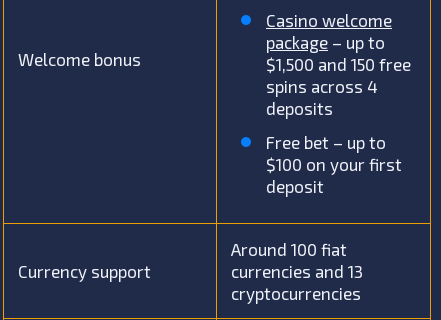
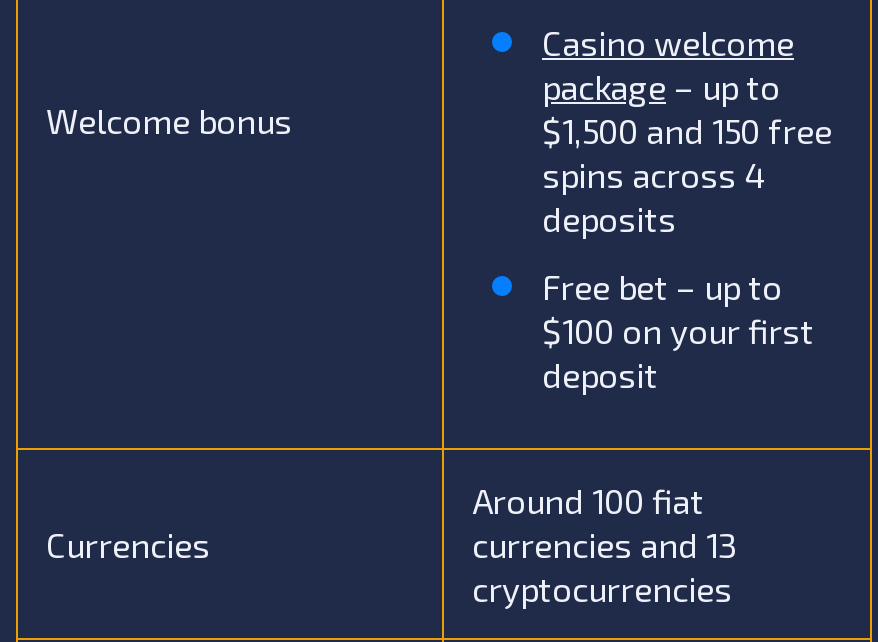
- Currency support
+ Currencies
